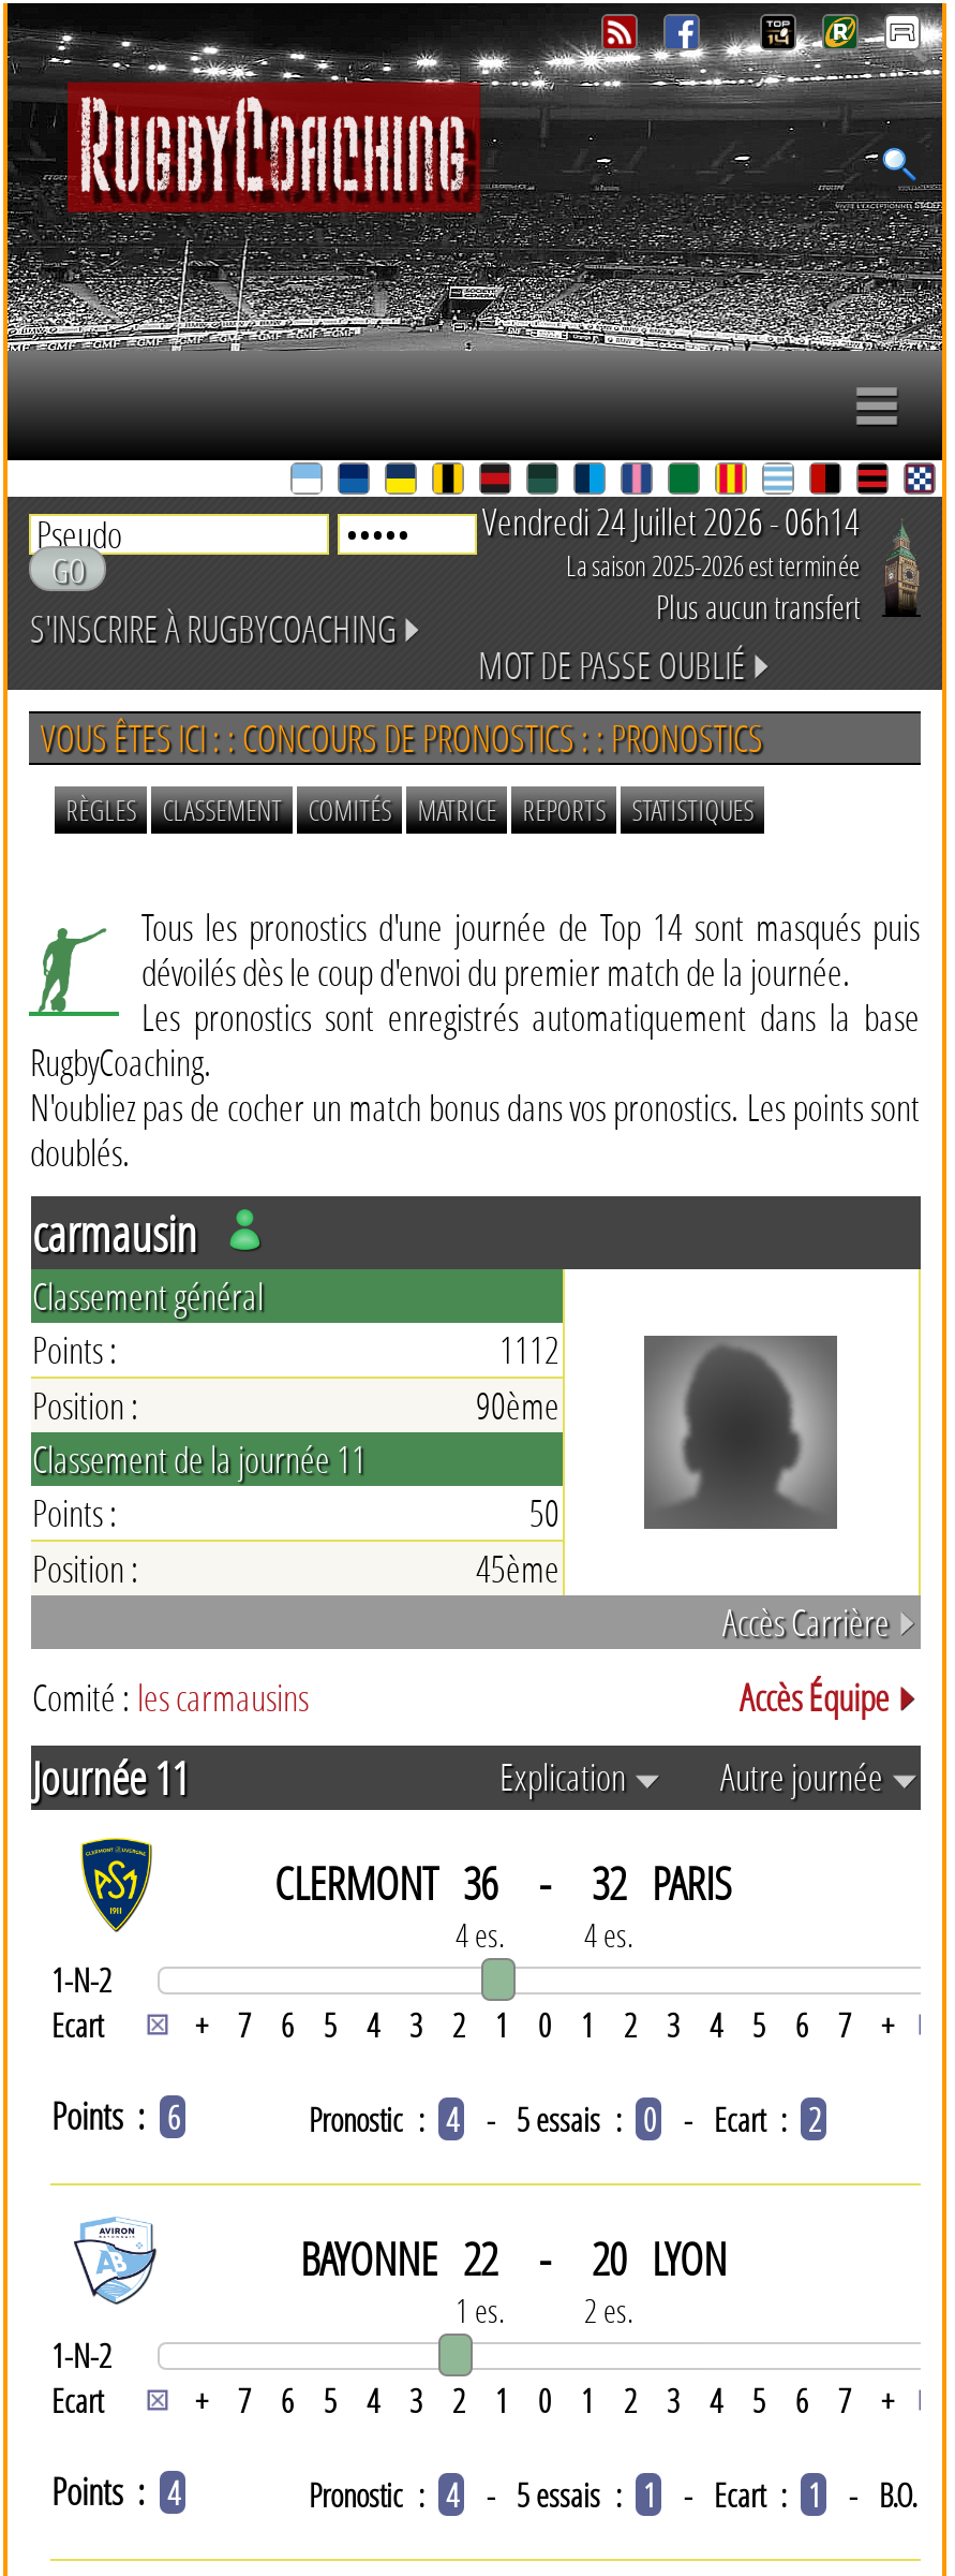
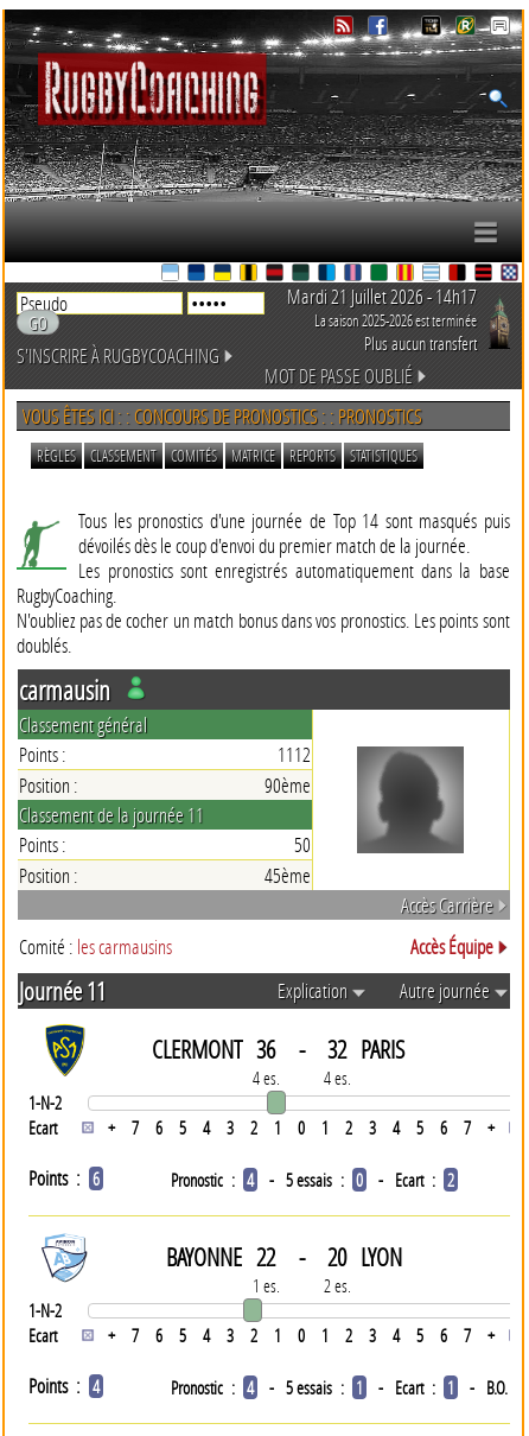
- Vendredi 24 Juillet 2026 - 06h14
+ Mardi 21 Juillet 2026 - 14h17
